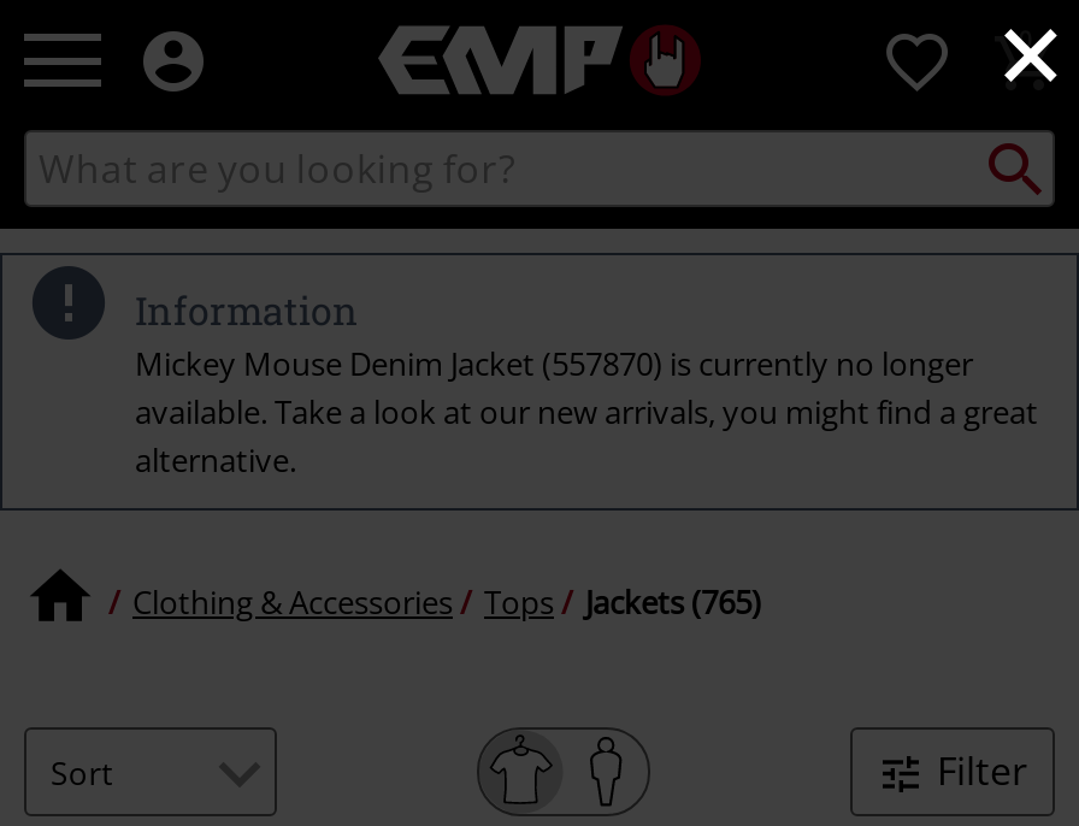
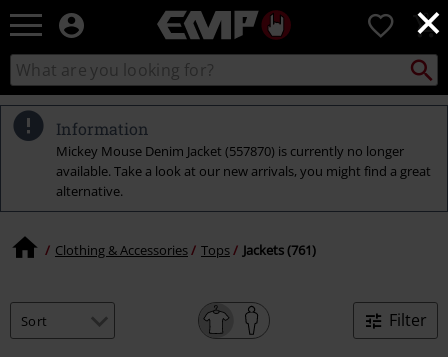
- Clothing & Accessories Tops Jackets (765)
+ Clothing & Accessories Tops Jackets (761)
